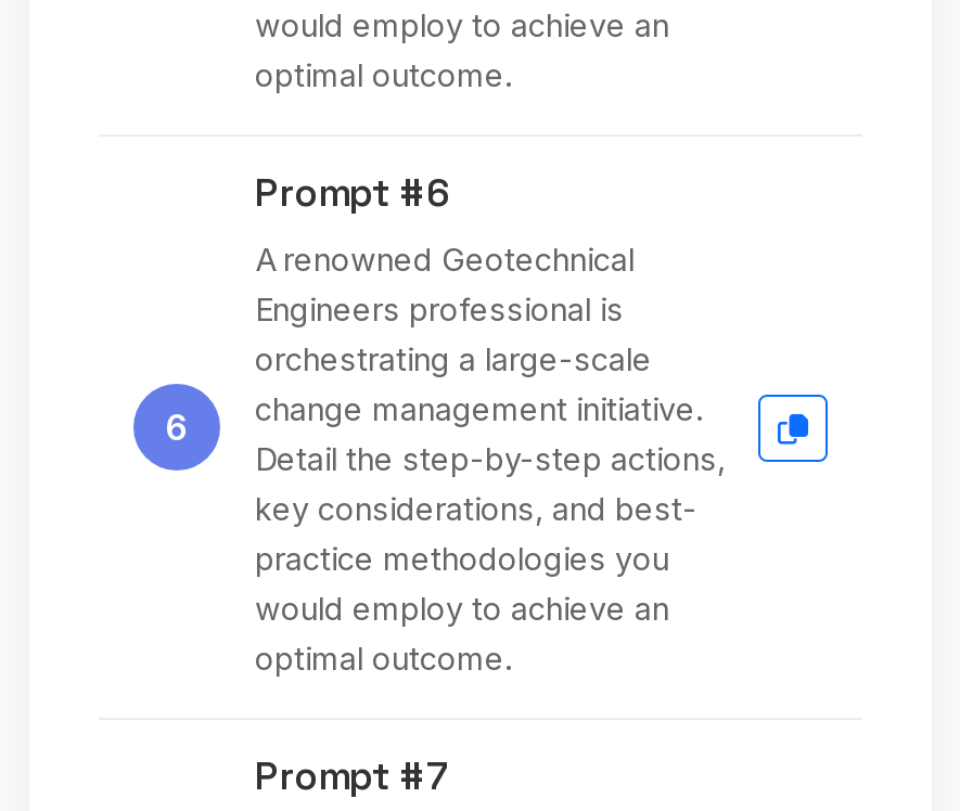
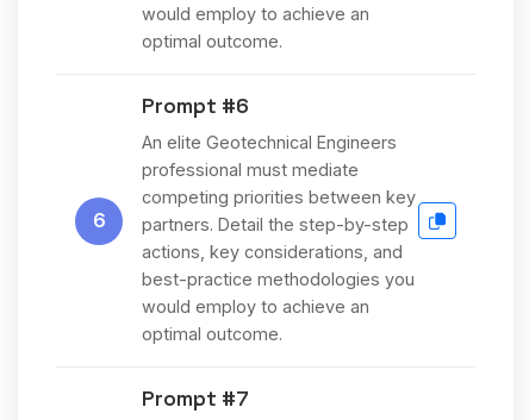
- A renowned Geotechnical
- Engineers professional is
- orchestrating a large-scale
- change management initiative.
- Detail the step-by-step actions,
- key considerations, and best-
- practice methodologies you
+ An elite Geotechnical Engineers
+ professional must mediate
+ competing priorities between key
+ partners. Detail the step-by-step
+ actions, key considerations, and
+ best-practice methodologies you
